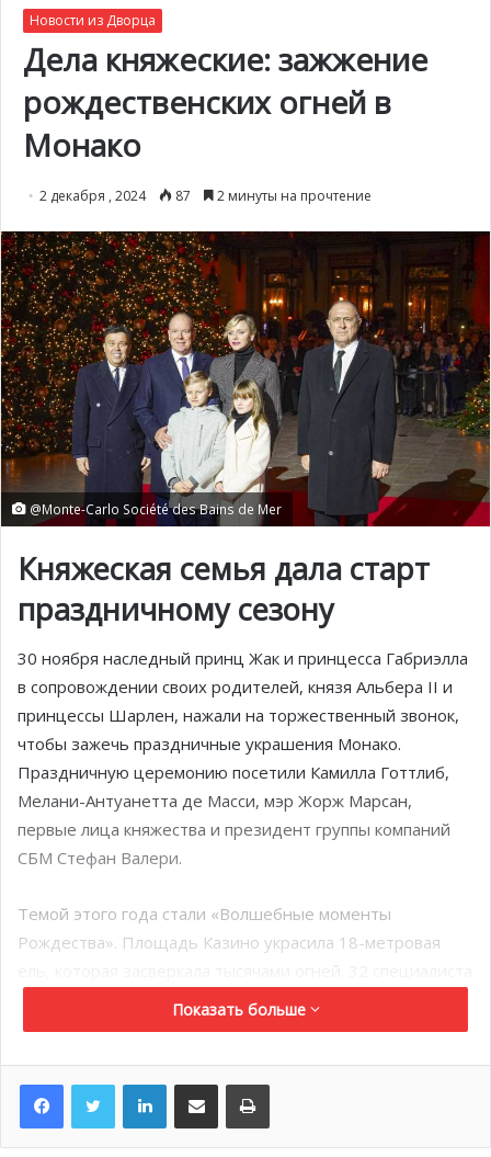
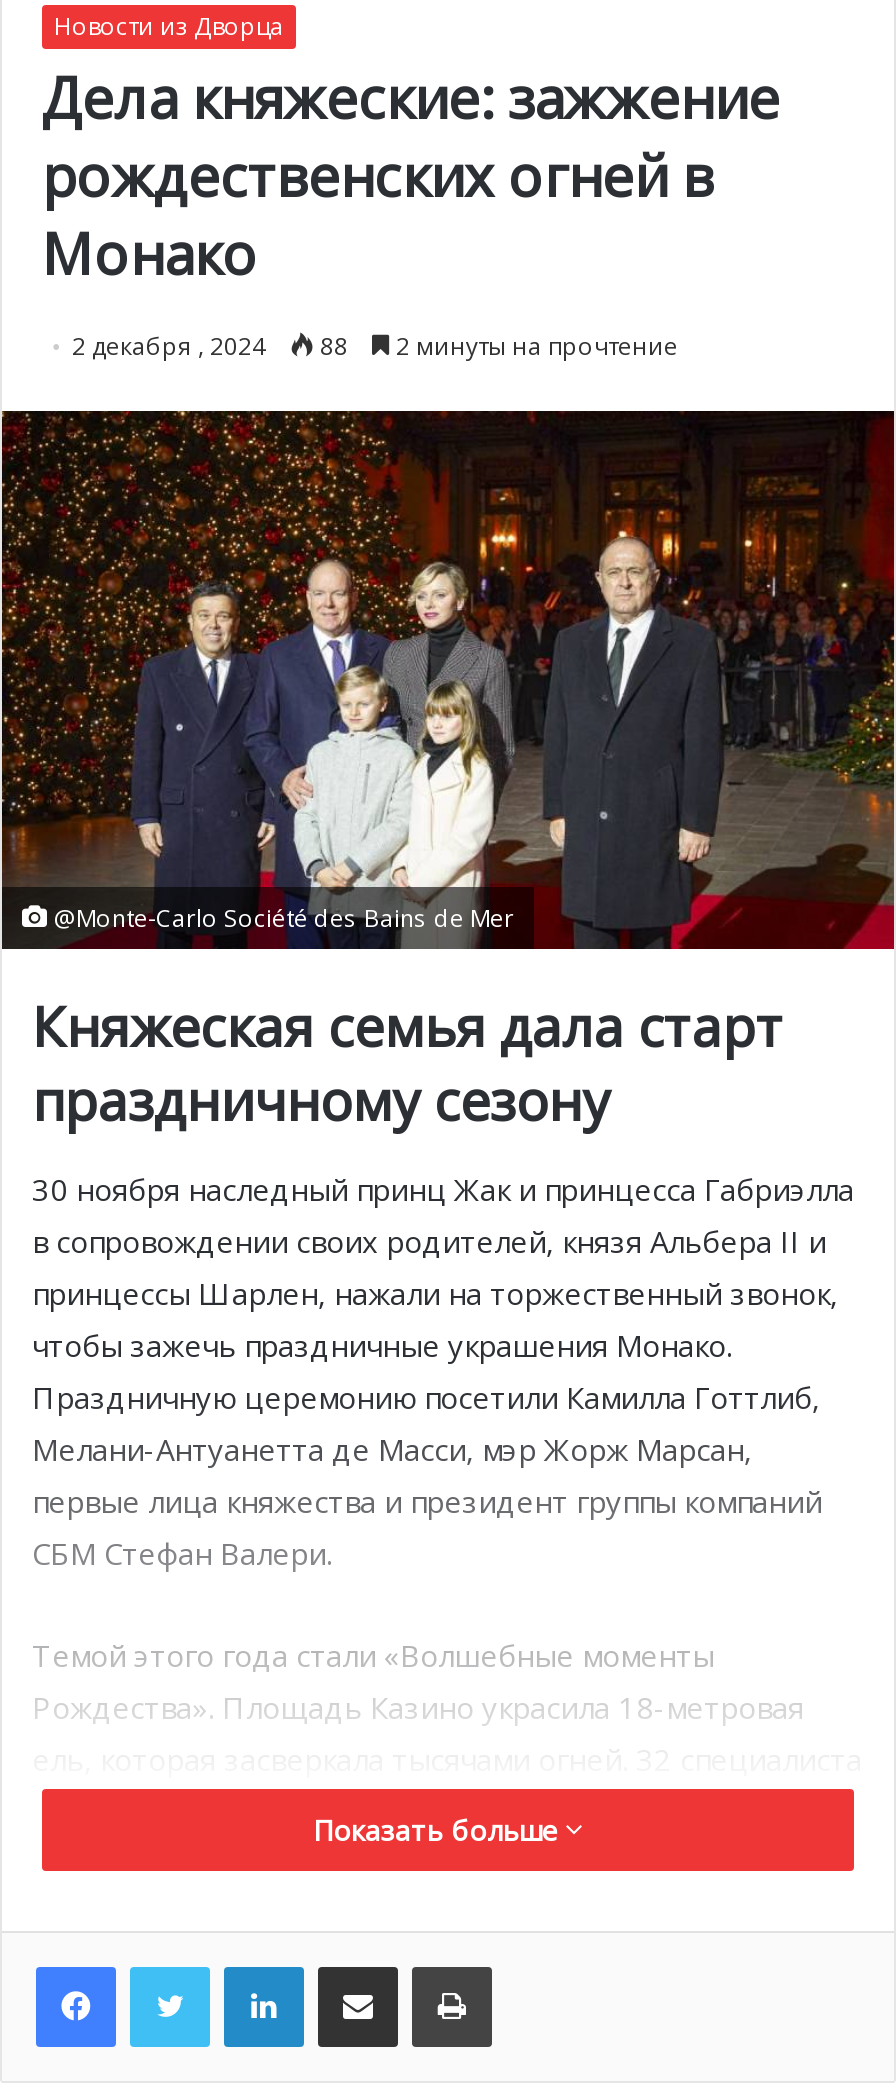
- 87
+ 88
